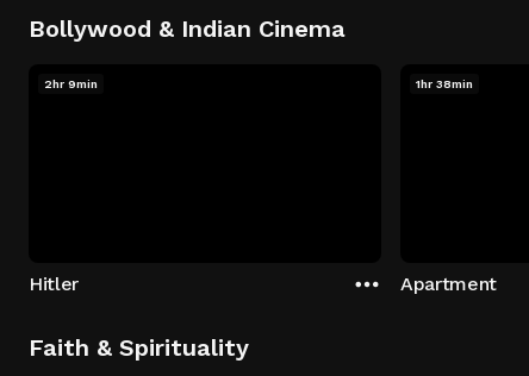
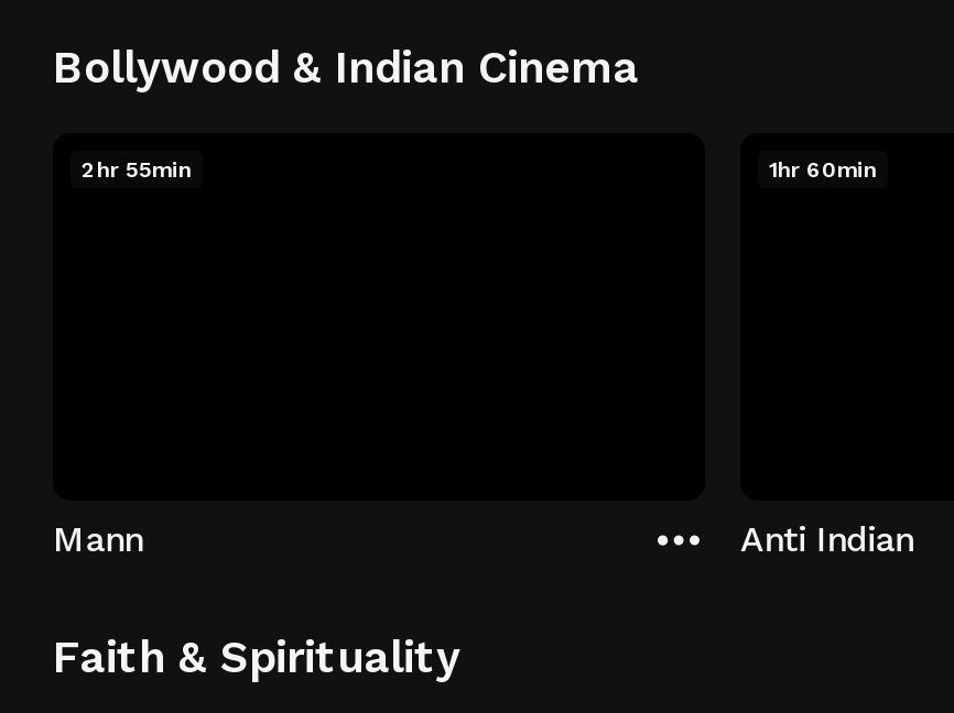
- 2hr 9min
+ 2hr 55min

- 1hr 38min
+ 1hr 60min

- Hitler
+ Mann

- Apartment
+ Anti Indian
